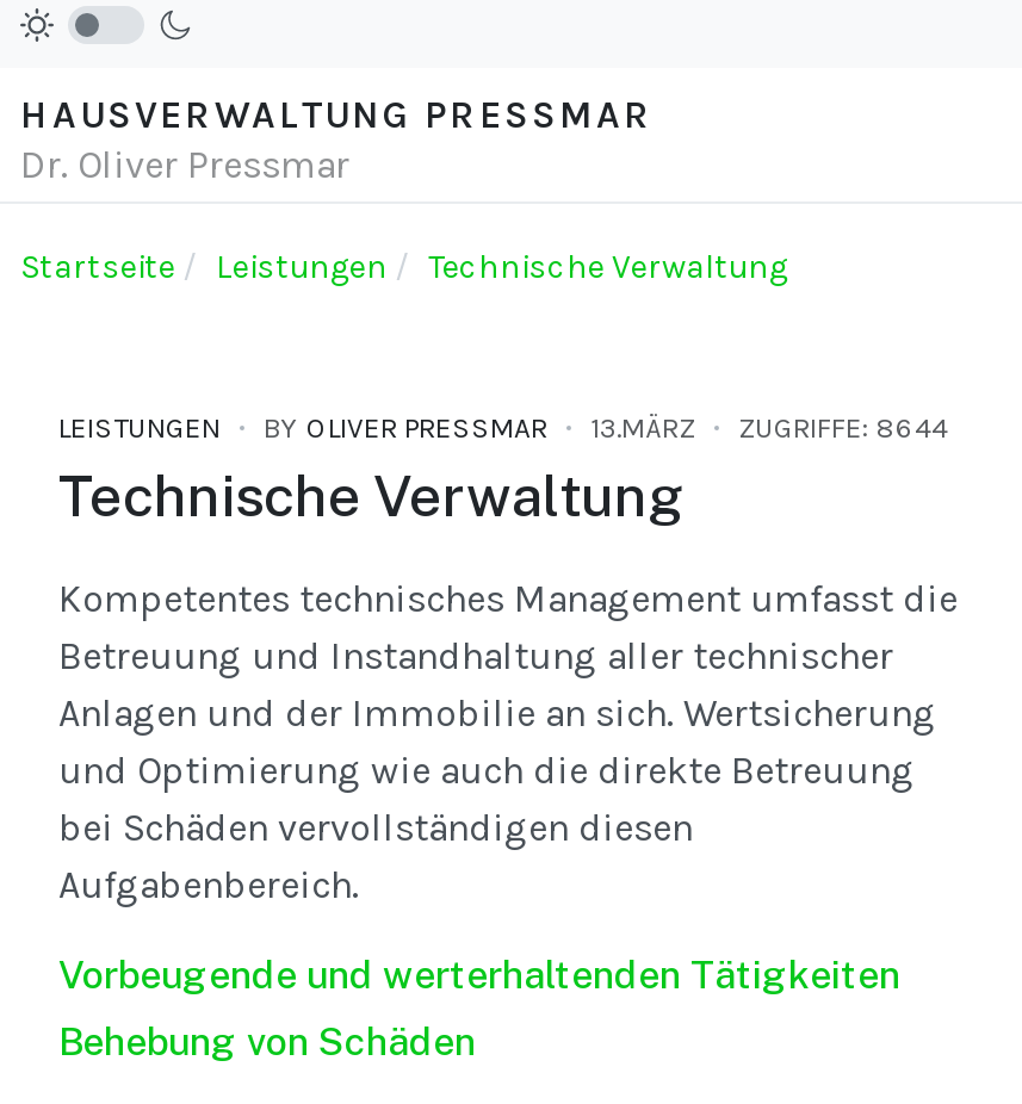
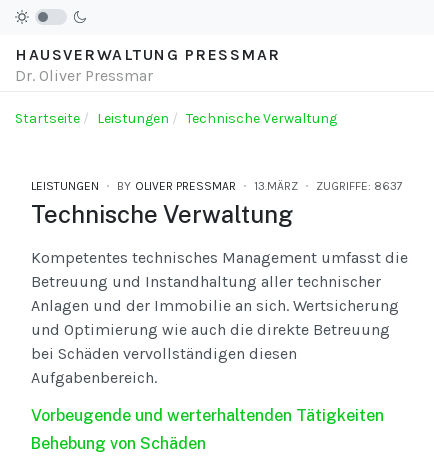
- LEISTUNGEN BY OLIVER PRESSMAR 13.MÄRZ ZUGRIFFE: 8644
+ LEISTUNGEN BY OLIVER PRESSMAR 13.MÄRZ ZUGRIFFE: 8637
